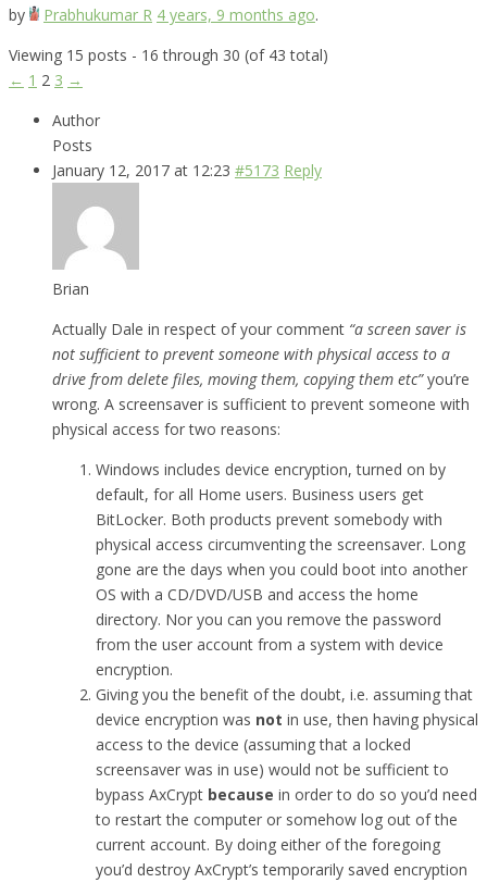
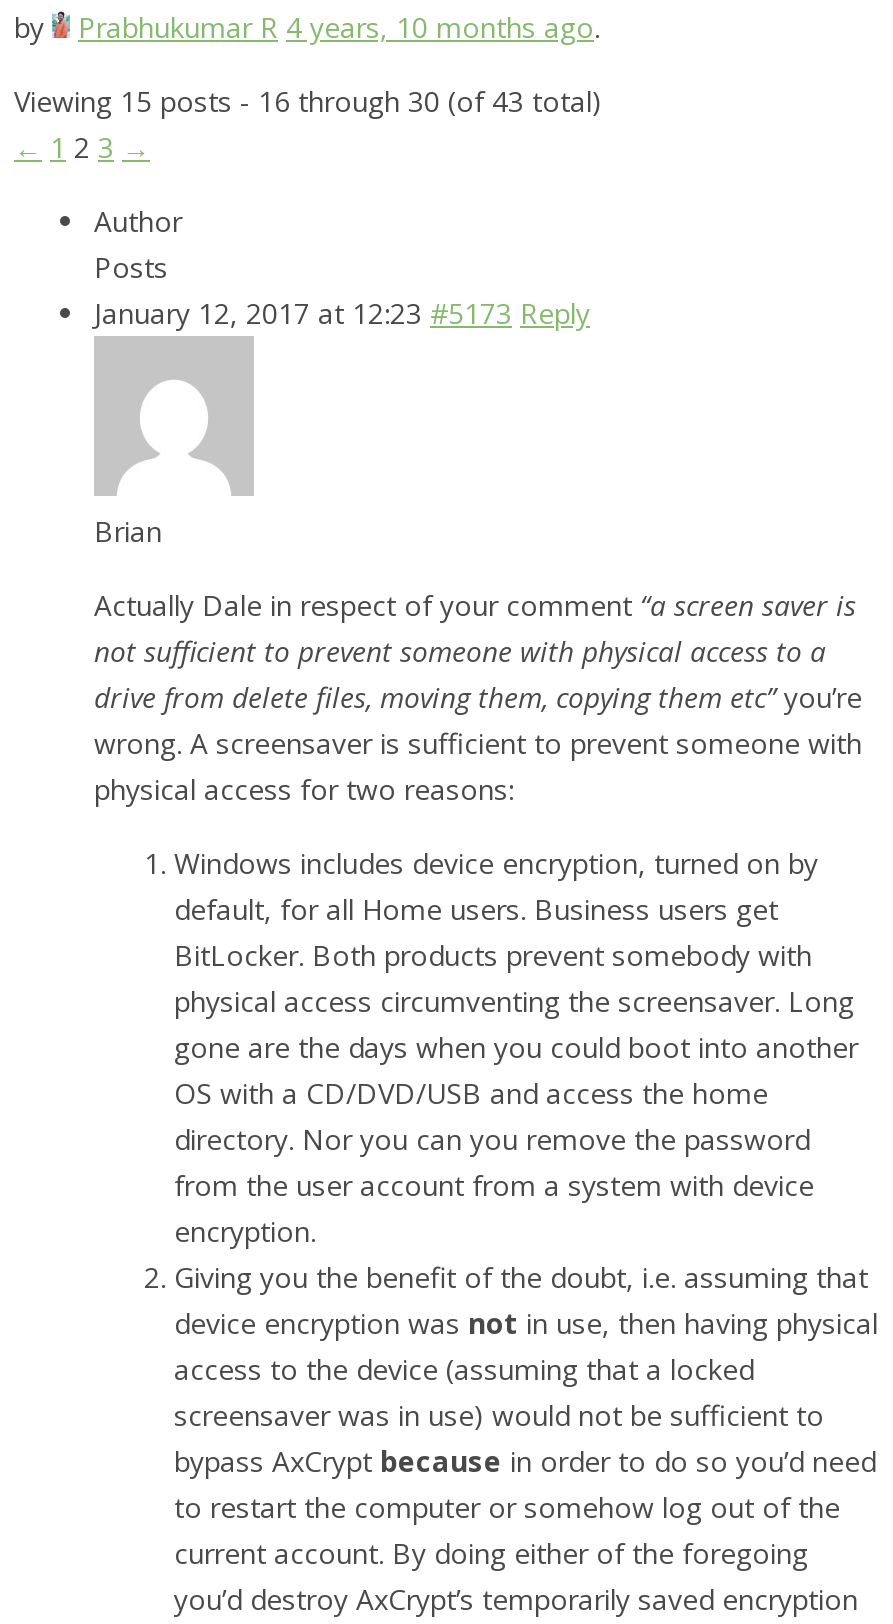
- Prabhukumar R 4 years, 9 months ago.
+ Prabhukumar R 4 years, 10 months ago.
